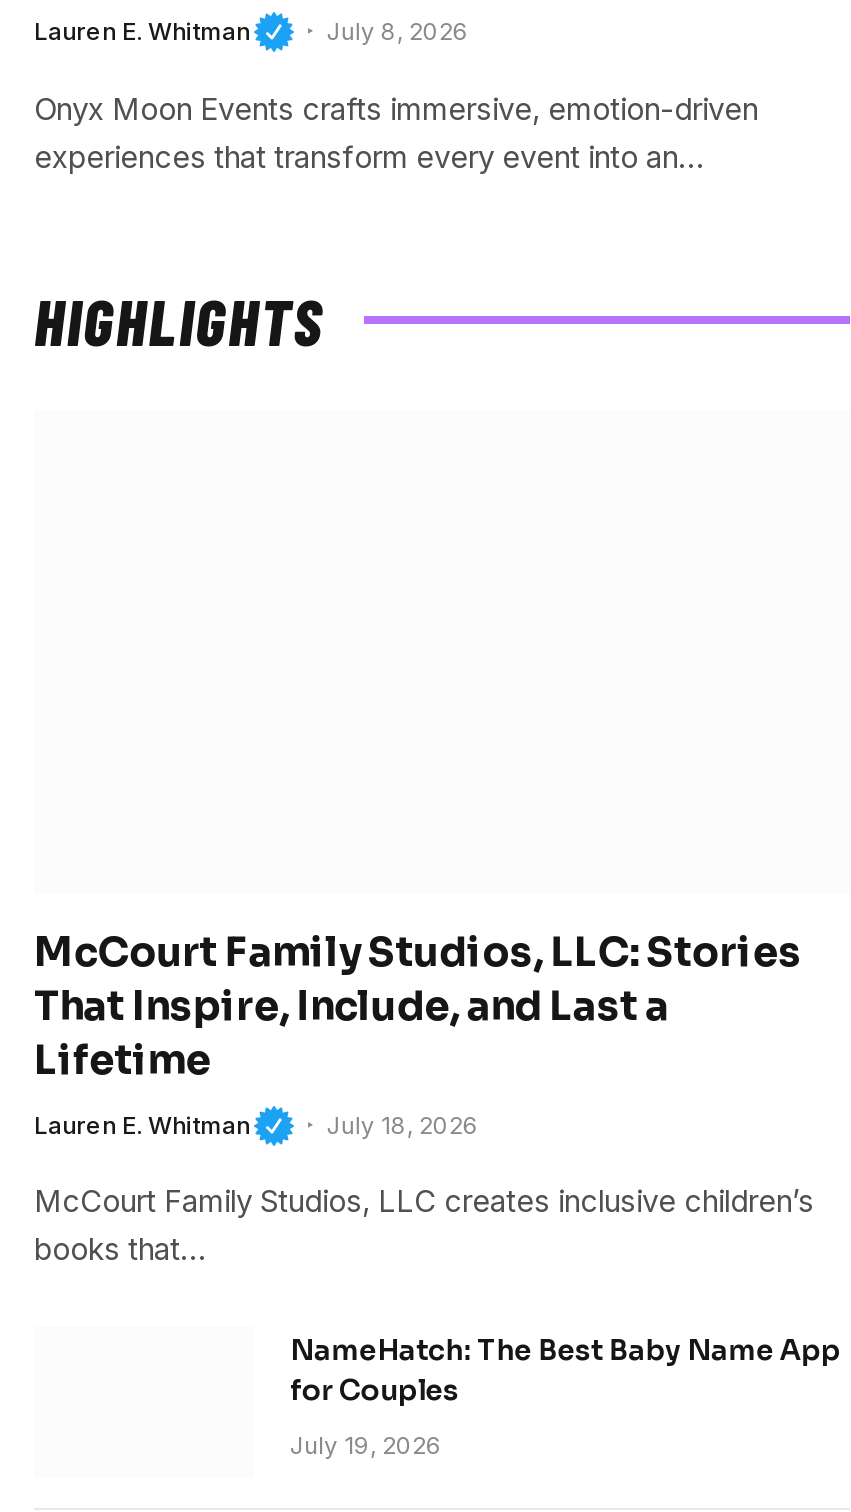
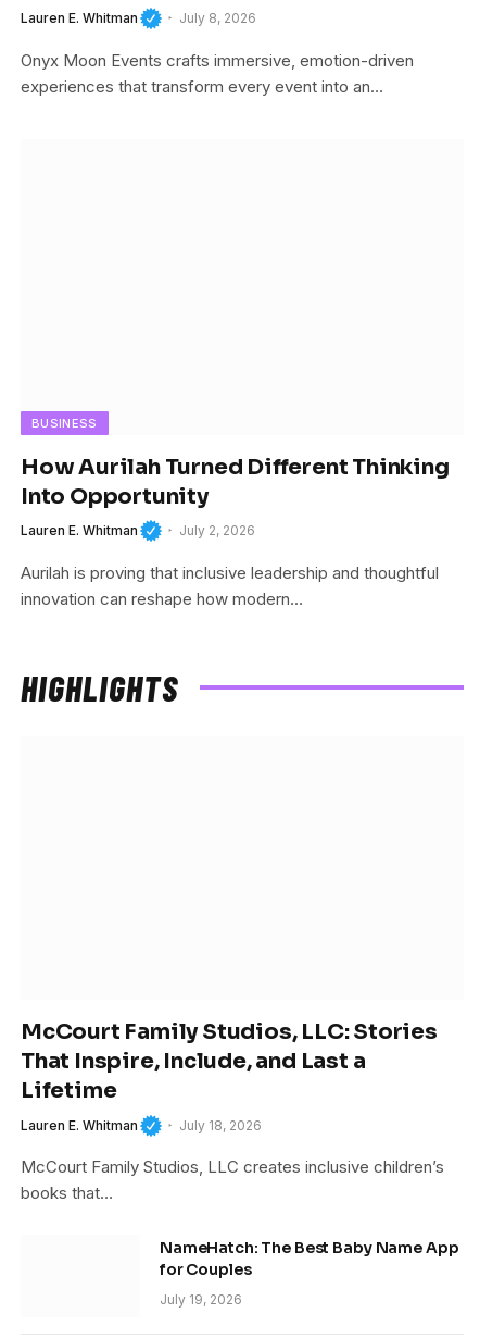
+ BUSINESS
+ How Aurilah Turned Different Thinking
+ Into Opportunity
+ Lauren E. Whitman
+ July 2, 2026
+ Aurilah is proving that inclusive leadership and thoughtful
+ innovation can reshape how modern…
